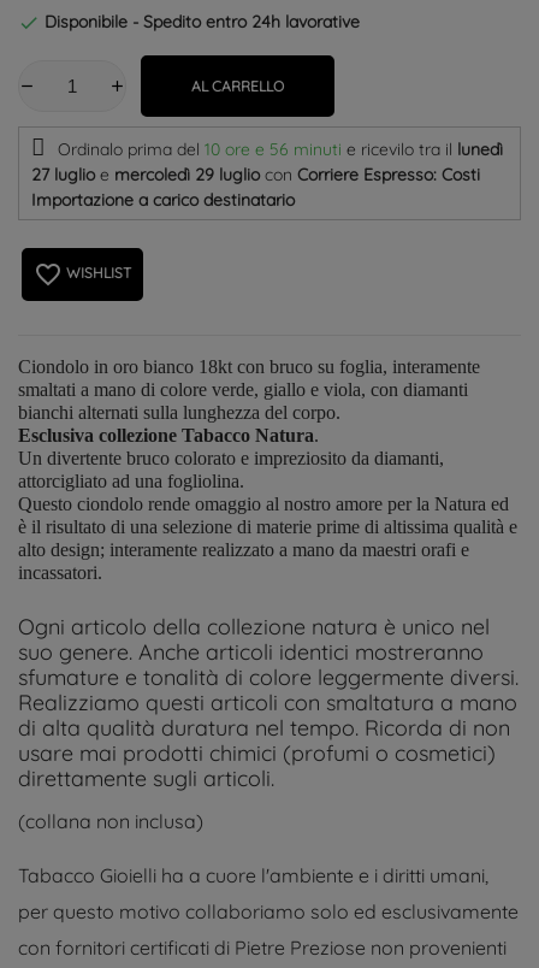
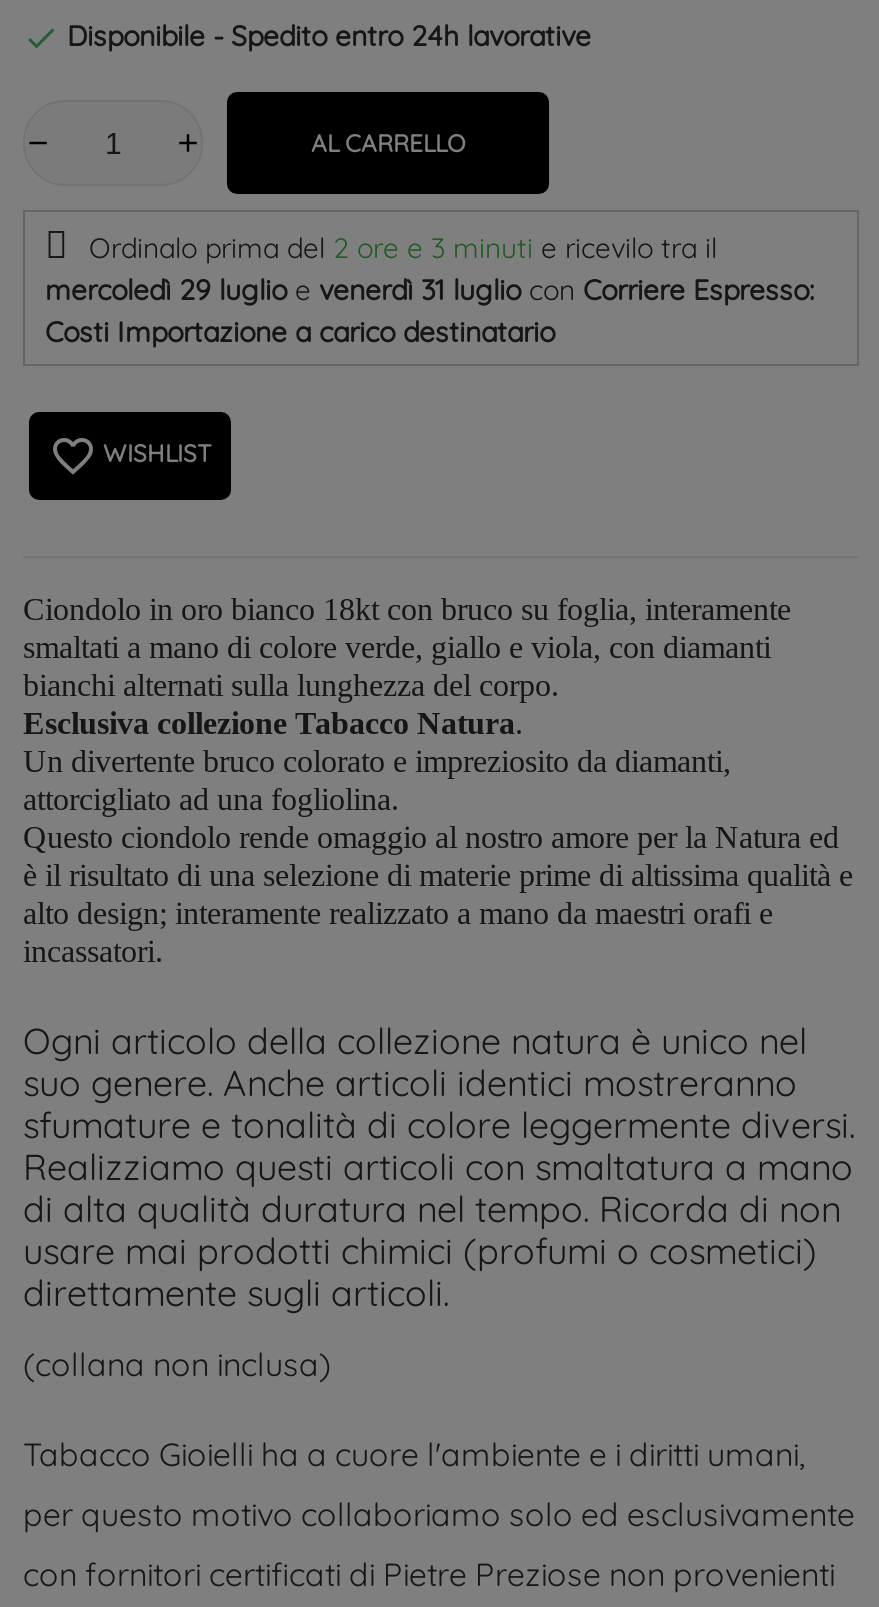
- Ordinalo prima del 10 ore e 56 minuti e ricevilo tra il lunedì
- 27 luglio e mercoledì 29 luglio con Corriere Espresso: Costi
- Importazione a carico destinatario
+ Ordinalo prima del 2 ore e 3 minuti e ricevilo tra il
+ mercoledì 29 luglio e venerdì 31 luglio con Corriere Espresso:
+ Costi Importazione a carico destinatario
